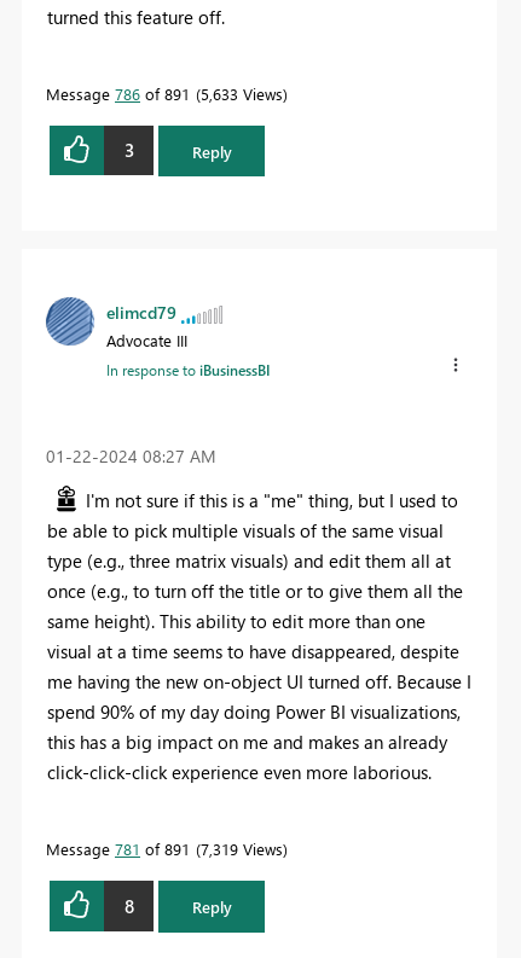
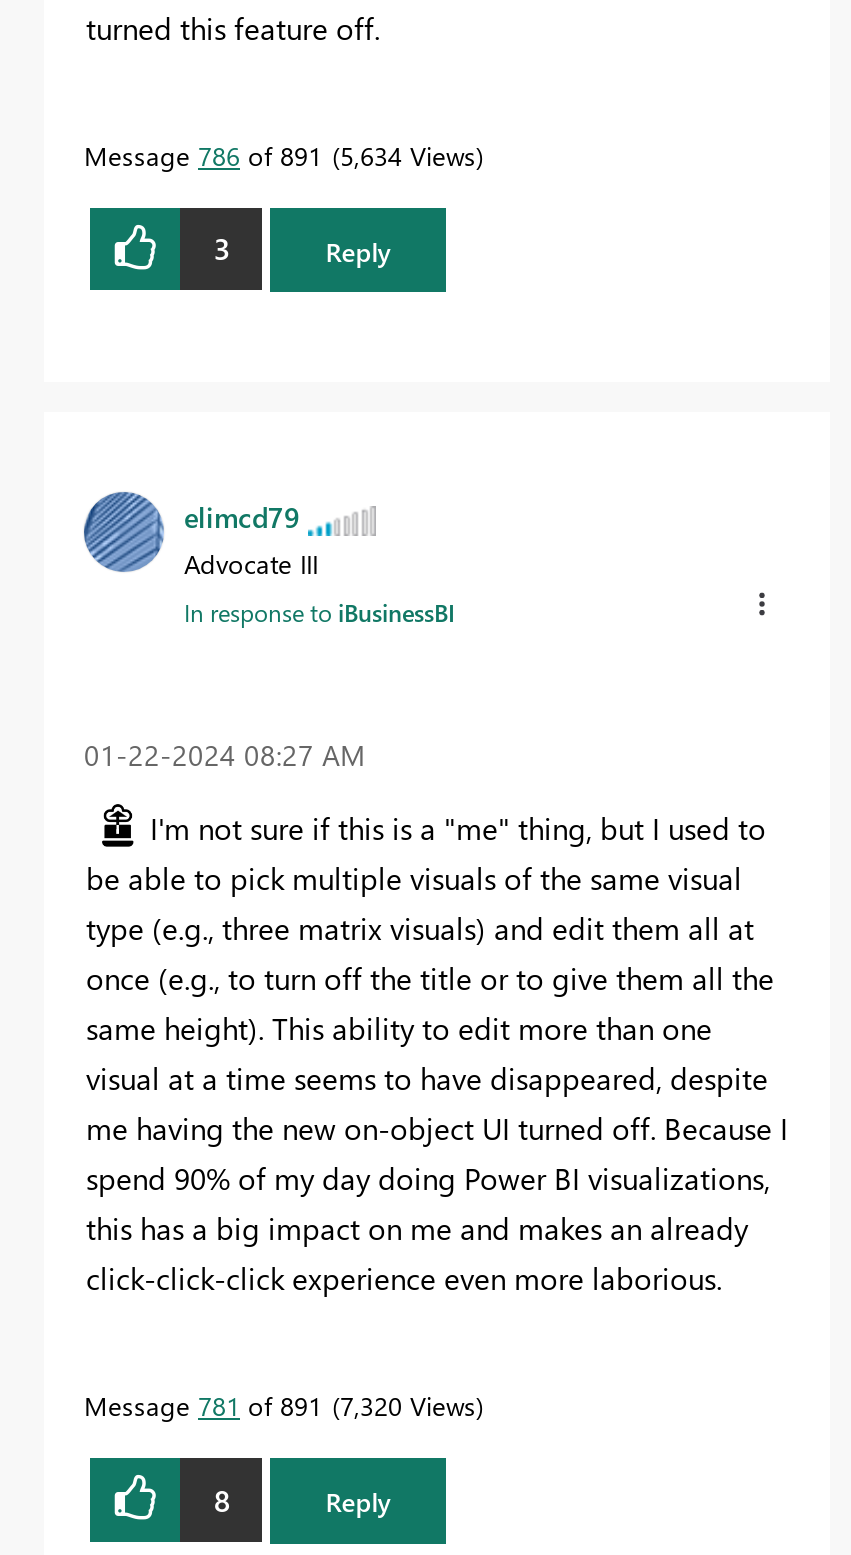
- Message 786 of 891 5,633 Views
+ Message 786 of 891 5,634 Views

- Message 781 of 891 7,319 Views
+ Message 781 of 891 7,320 Views
